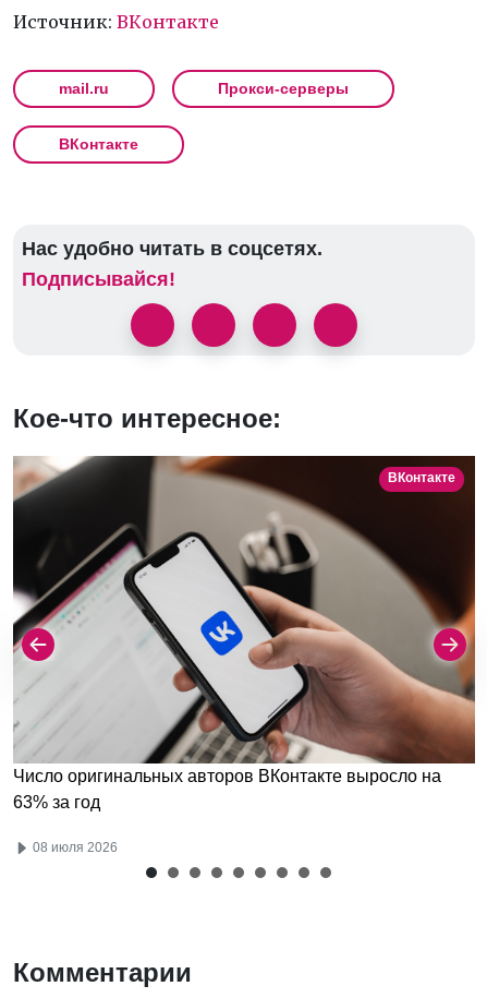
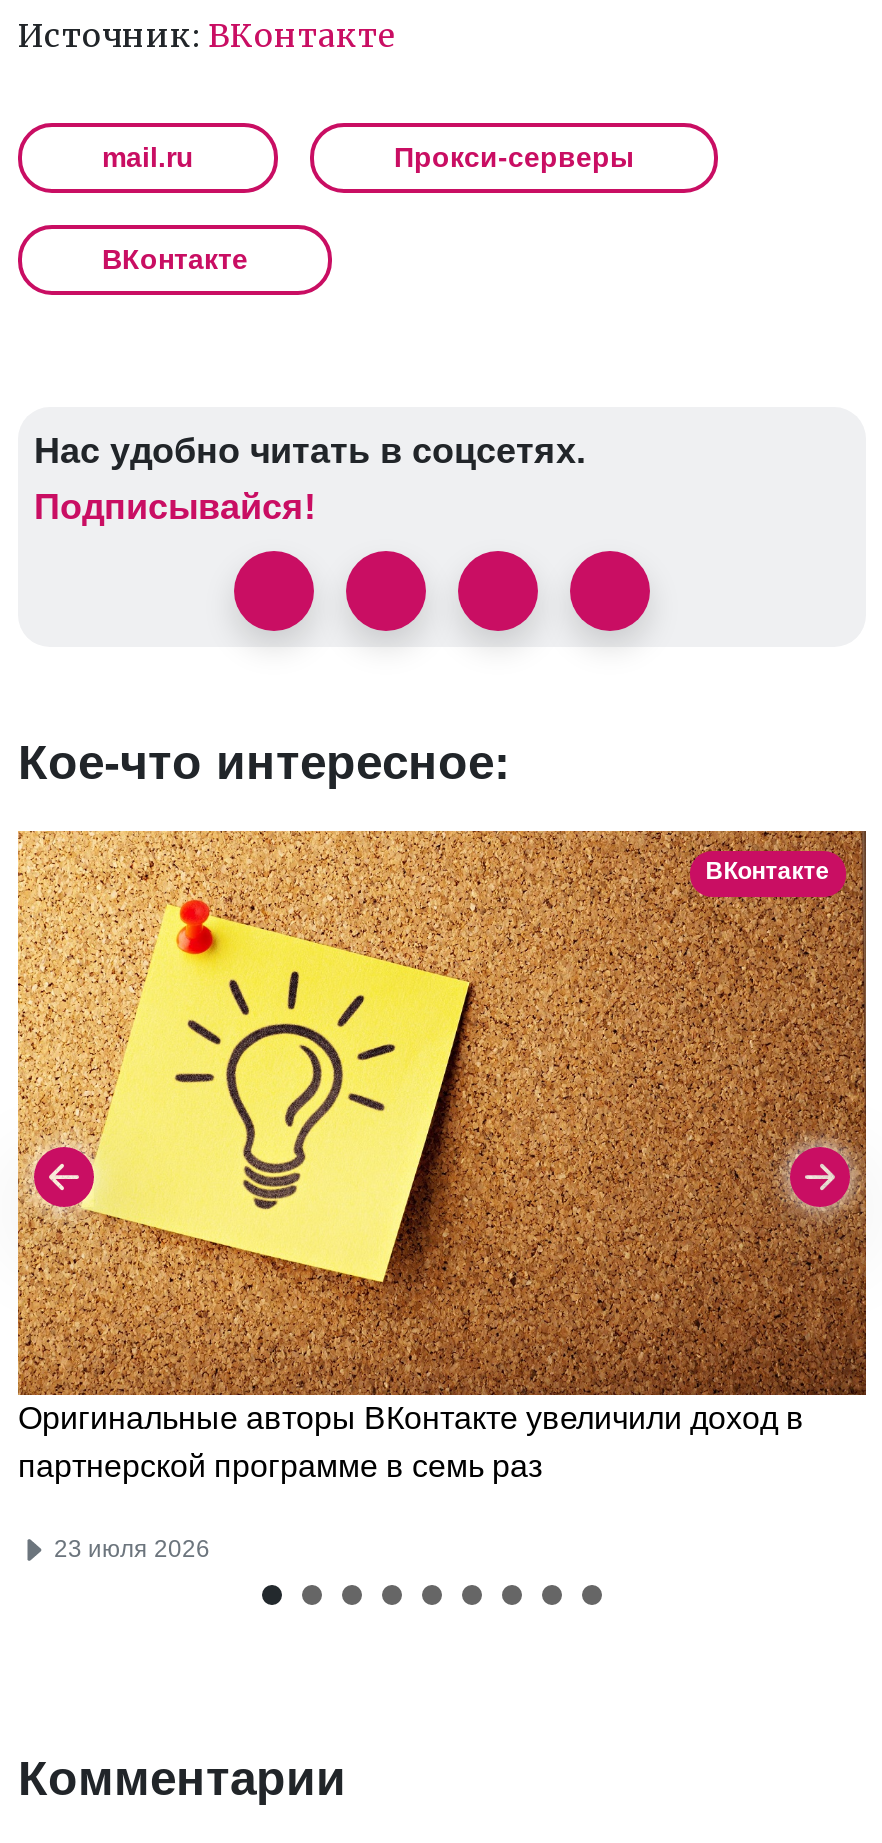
- [image]
- Число оригинальных авторов ВКонтакте выросло на
- 63% за год
+ [image]
+ Оригинальные авторы ВКонтакте увеличили доход в
+ партнерской программе в семь раз

- 08 июля 2026
+ 23 июля 2026
